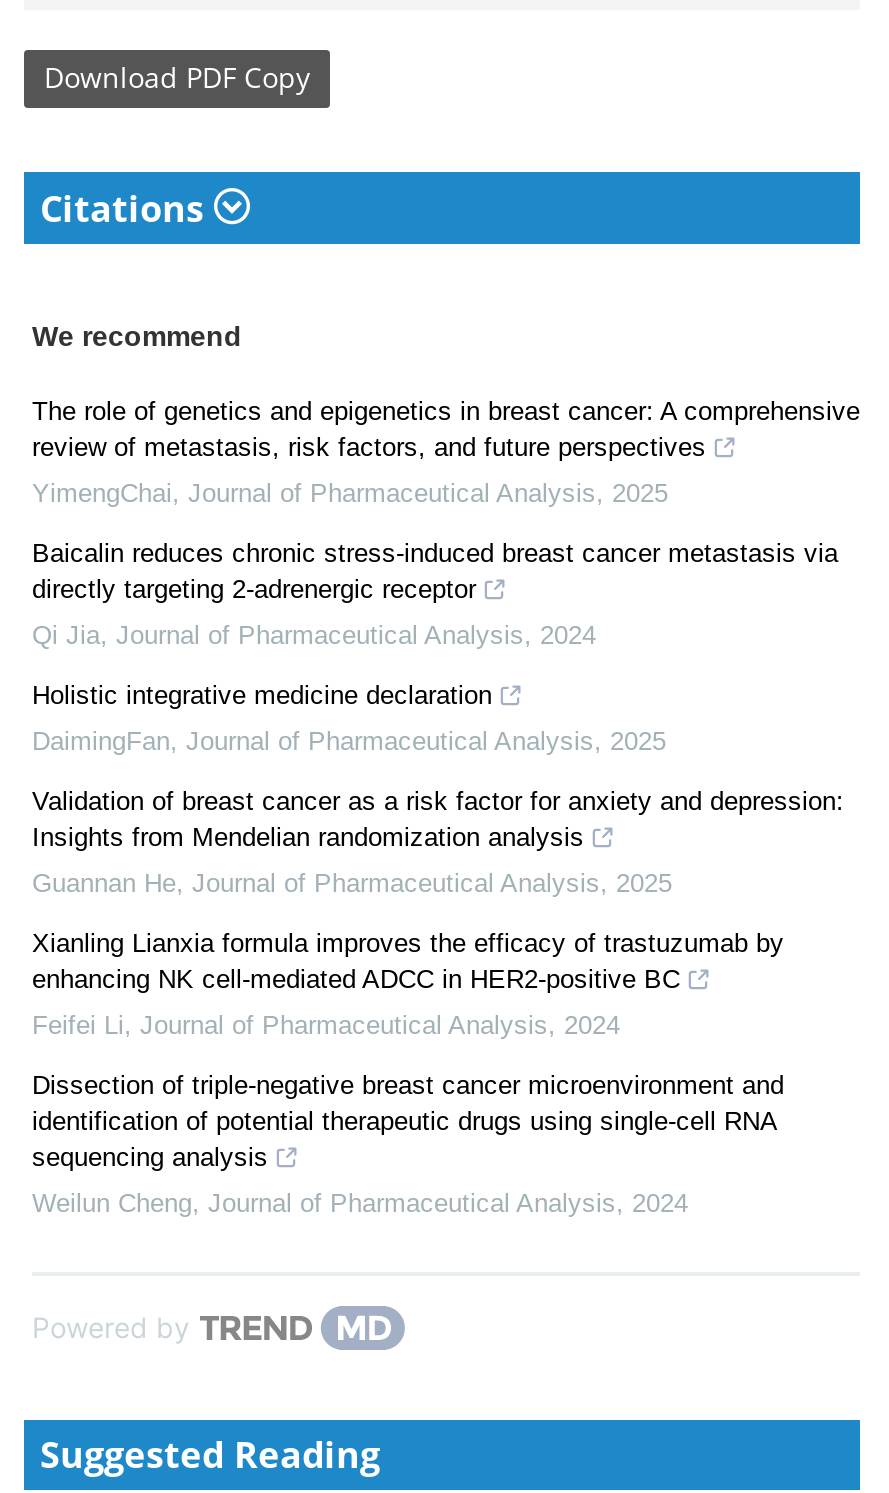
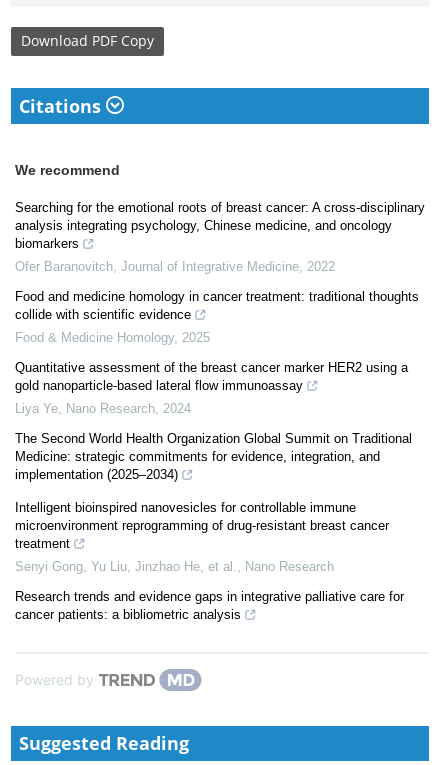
- The role of genetics and epigenetics in breast cancer: A comprehensive
- review of metastasis, risk factors, and future perspectives
- YimengChai, Journal of Pharmaceutical Analysis, 2025
- Baicalin reduces chronic stress-induced breast cancer metastasis via
- directly targeting 2-adrenergic receptor
- Qi Jia, Journal of Pharmaceutical Analysis, 2024
- Holistic integrative medicine declaration
- DaimingFan, Journal of Pharmaceutical Analysis, 2025
- Validation of breast cancer as a risk factor for anxiety and depression:
- Insights from Mendelian randomization analysis
- Guannan He, Journal of Pharmaceutical Analysis, 2025
- Xianling Lianxia formula improves the efficacy of trastuzumab by
- enhancing NK cell-mediated ADCC in HER2-positive BC
- Feifei Li, Journal of Pharmaceutical Analysis, 2024
- Dissection of triple-negative breast cancer microenvironment and
- identification of potential therapeutic drugs using single-cell RNA
- sequencing analysis
- Weilun Cheng, Journal of Pharmaceutical Analysis, 2024
+ Searching for the emotional roots of breast cancer: A cross-disciplinary
+ analysis integrating psychology, Chinese medicine, and oncology
+ biomarkers
+ Ofer Baranovitch, Journal of Integrative Medicine, 2022
+ Food and medicine homology in cancer treatment: traditional thoughts
+ collide with scientific evidence
+ Food & Medicine Homology, 2025
+ Quantitative assessment of the breast cancer marker HER2 using a
+ gold nanoparticle-based lateral flow immunoassay
+ Liya Ye, Nano Research, 2024
+ The Second World Health Organization Global Summit on Traditional
+ Medicine: strategic commitments for evidence, integration, and
+ implementation (2025–2034)
+ Intelligent bioinspired nanovesicles for controllable immune
+ microenvironment reprogramming of drug-resistant breast cancer
+ treatment
+ Senyi Gong, Yu Liu, Jinzhao He, et al., Nano Research
+ Research trends and evidence gaps in integrative palliative care for
+ cancer patients: a bibliometric analysis
